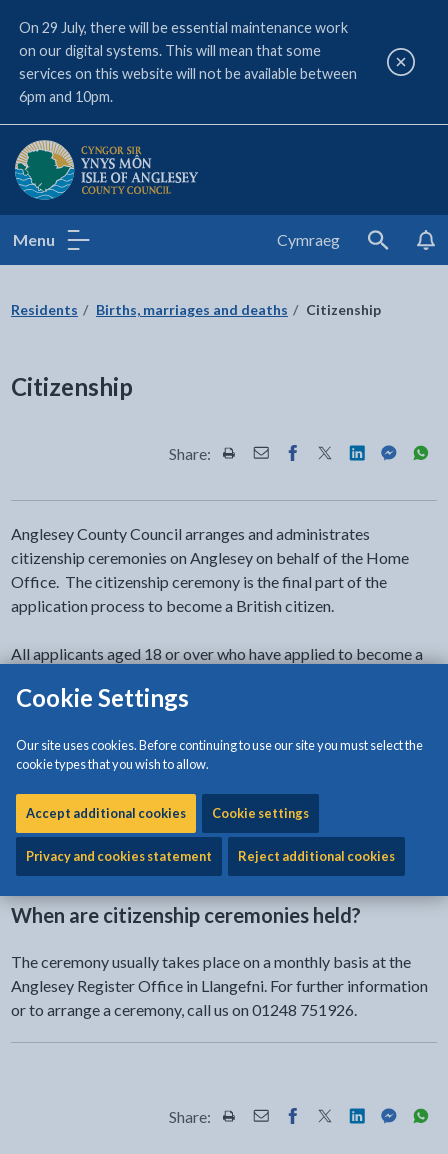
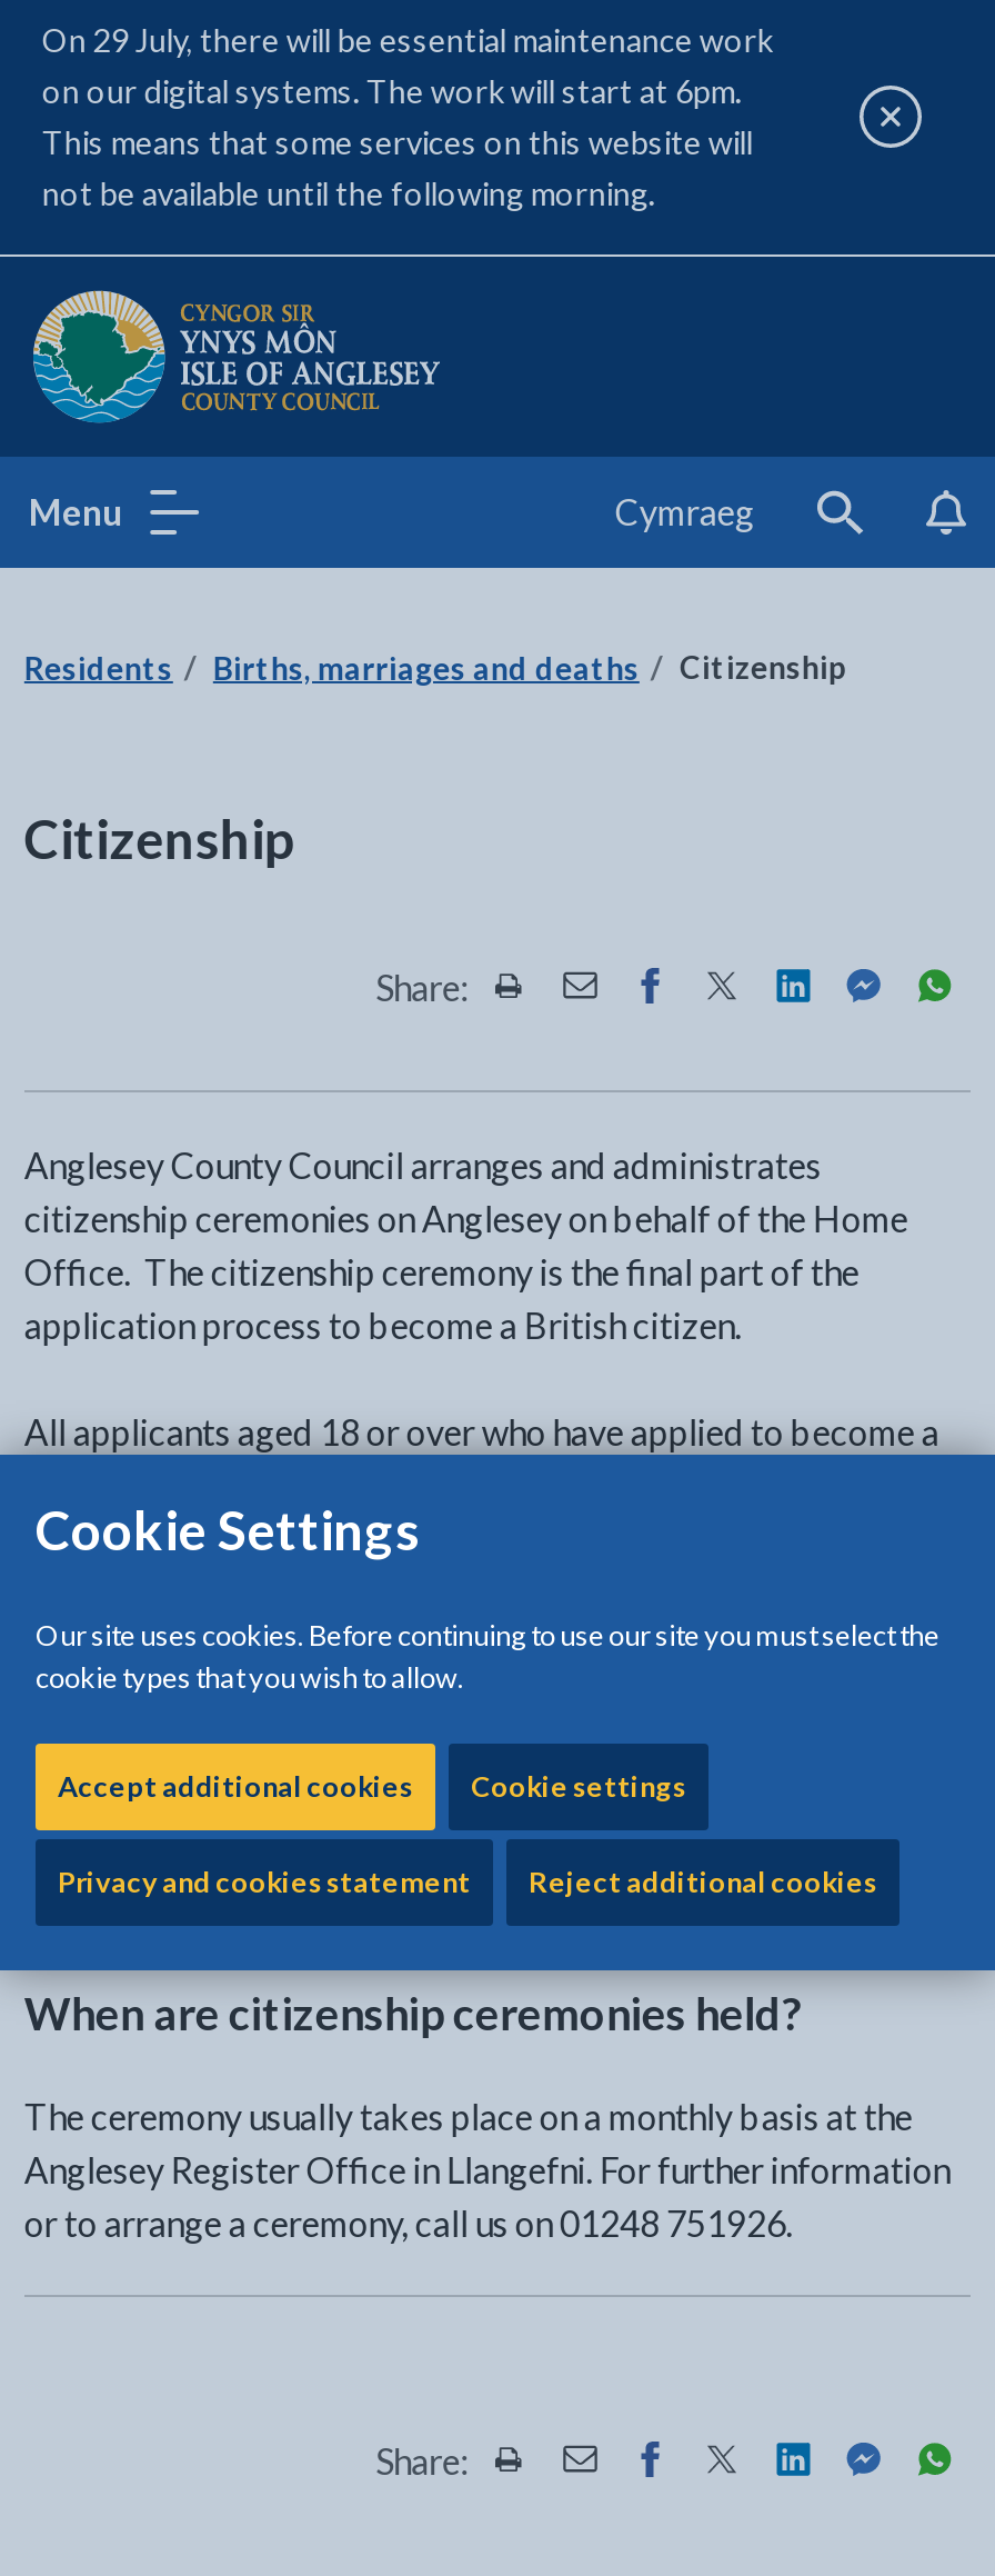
- on our digital systems. This will mean that some
- services on this website will not be available between
- 6pm and 10pm.
+ on our digital systems. The work will start at 6pm.
+ This means that some services on this website will
+ not be available until the following morning.
